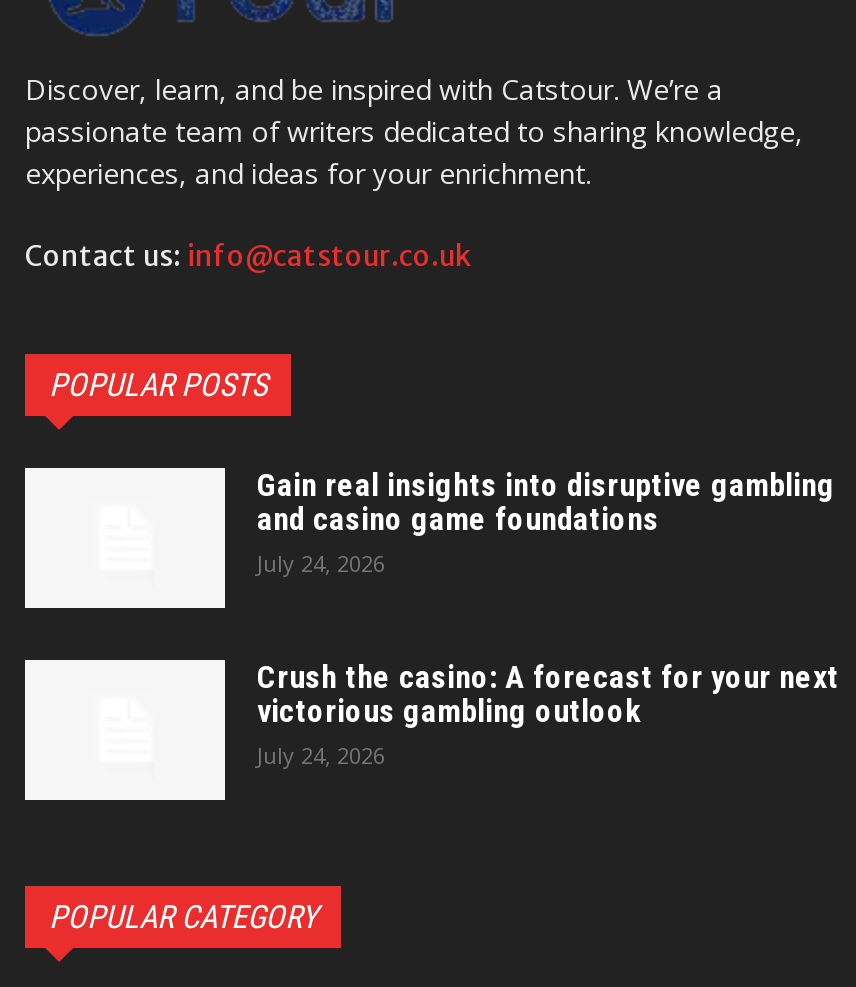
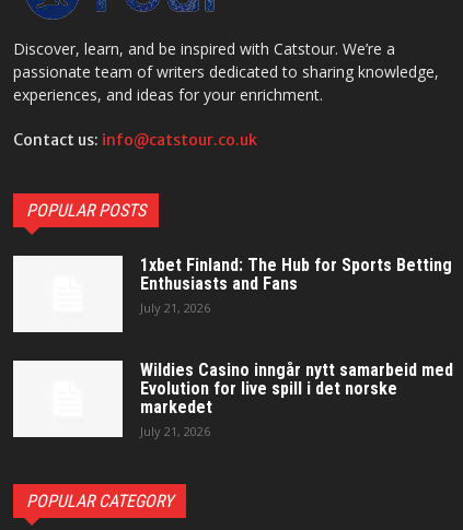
- Gain real insights into disruptive gambling
- and casino game foundations
- July 24, 2026
+ 1xbet Finland: The Hub for Sports Betting
+ Enthusiasts and Fans
+ July 21, 2026

- Crush the casino: A forecast for your next
- victorious gambling outlook
- July 24, 2026
+ Wildies Casino inngår nytt samarbeid med
+ Evolution for live spill i det norske
+ markedet
+ July 21, 2026
